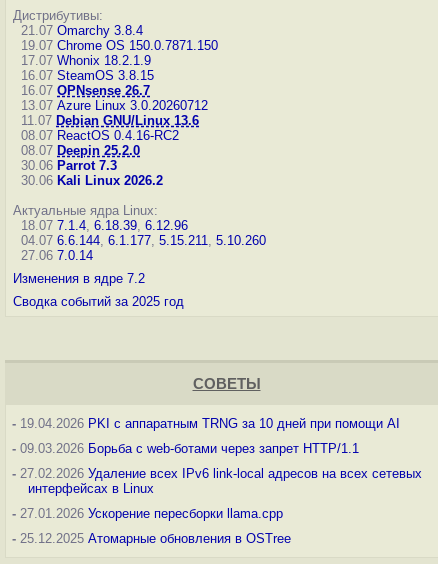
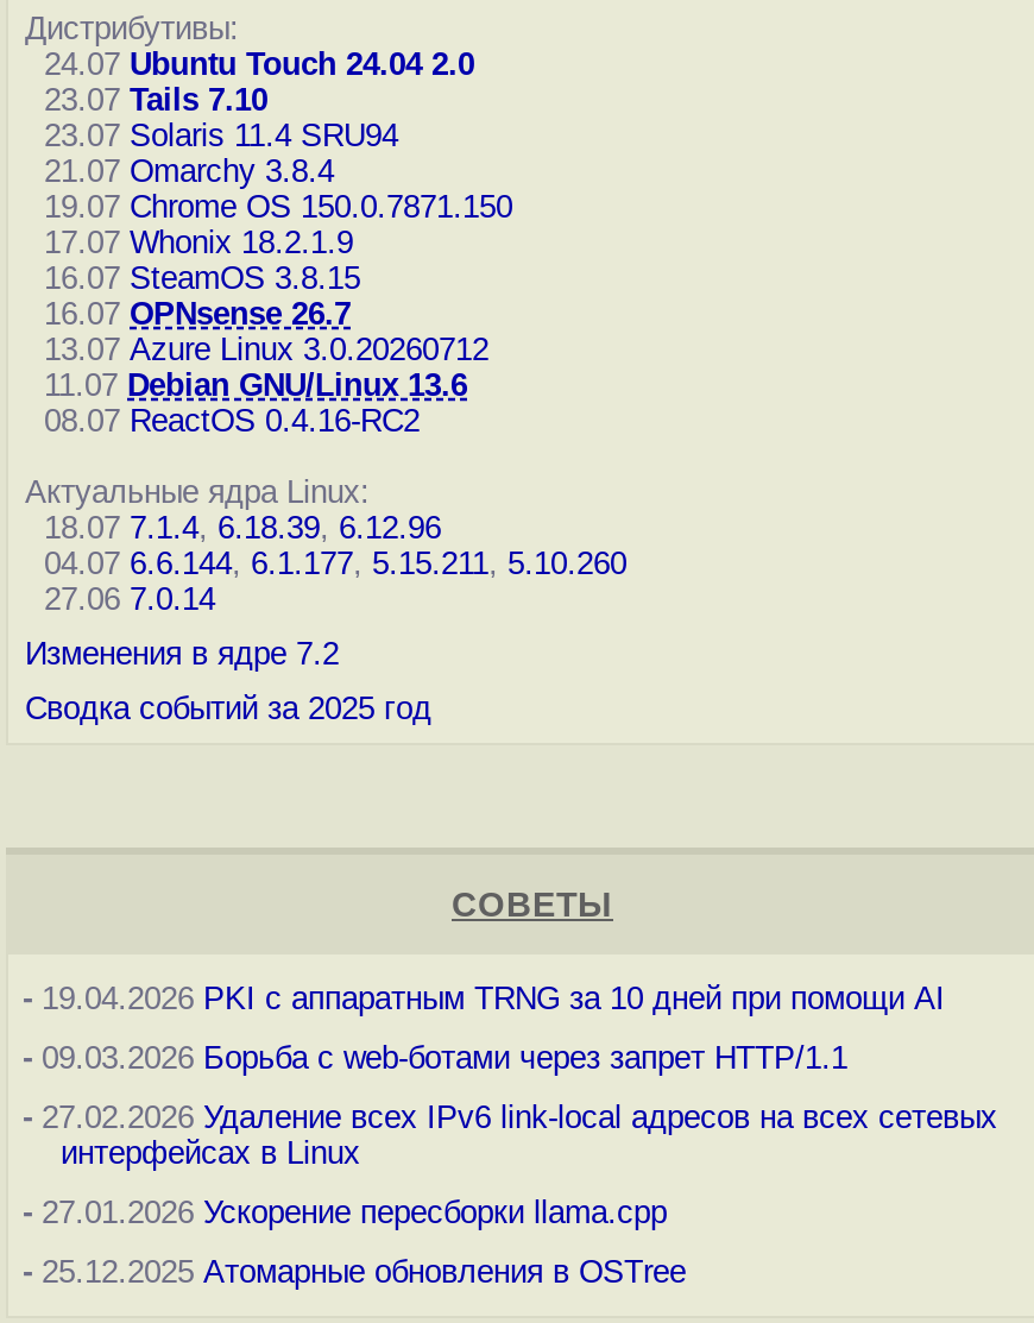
+ 24.07 Ubuntu Touch 24.04 2.0
+ 23.07 Tails 7.10
+ 23.07 Solaris 11.4 SRU94

moved down: 21.07 Omarchy 3.8.4 | 19.07 Chrome OS 150.0.7871.150 | 17.07 Whonix 18.2.1.9 | 16.07 SteamOS 3.8.15 | 16.07 OPNsense 26.7 | 13.07 Azure Linux 3.0.20260712 | 11.07 Debian GNU/Linux 13.6 | 08.07 ReactOS 0.4.16-RC2

- 08.07 Deepin 25.2.0
- 30.06 Parrot 7.3
- 30.06 Kali Linux 2026.2
